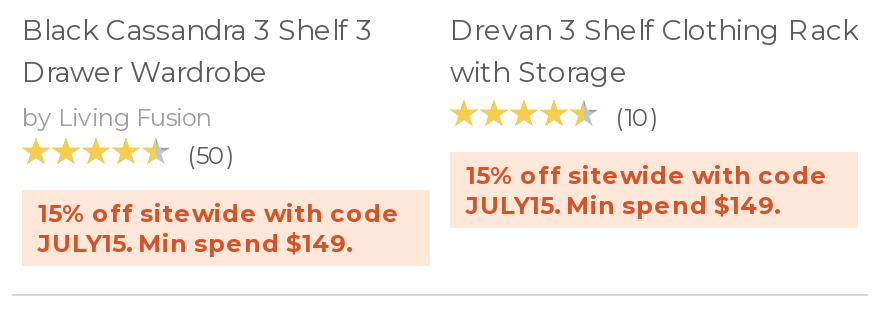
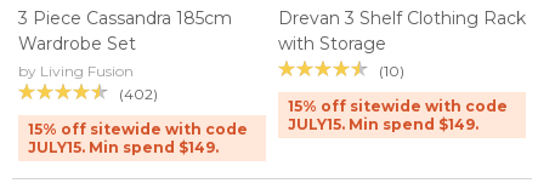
- Black Cassandra 3 Shelf 3
- Drawer Wardrobe
+ 3 Piece Cassandra 185cm
+ Wardrobe Set

- (50)
+ (402)
